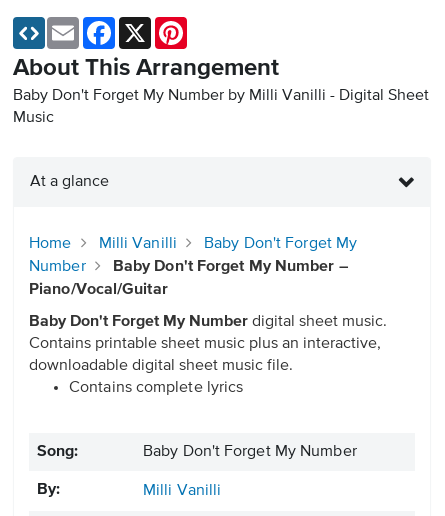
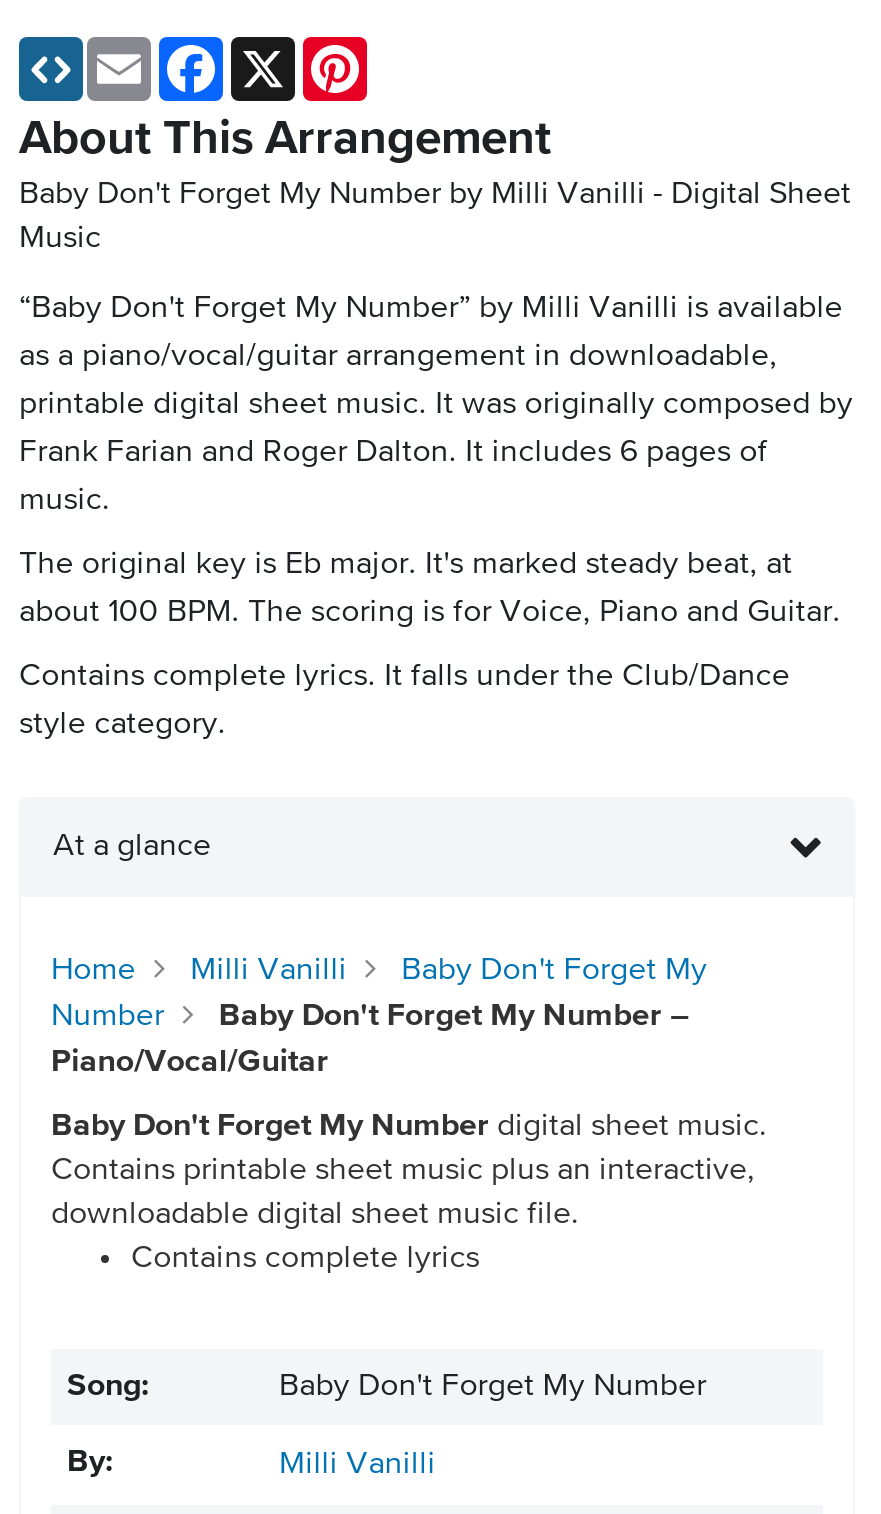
+ “Baby Don't Forget My Number” by Milli Vanilli is available
+ as a piano/vocal/guitar arrangement in downloadable,
+ printable digital sheet music. It was originally composed by
+ Frank Farian and Roger Dalton. It includes 6 pages of
+ music.
+ The original key is Eb major. It's marked steady beat, at
+ about 100 BPM. The scoring is for Voice, Piano and Guitar.
+ Contains complete lyrics. It falls under the Club/Dance
+ style category.
